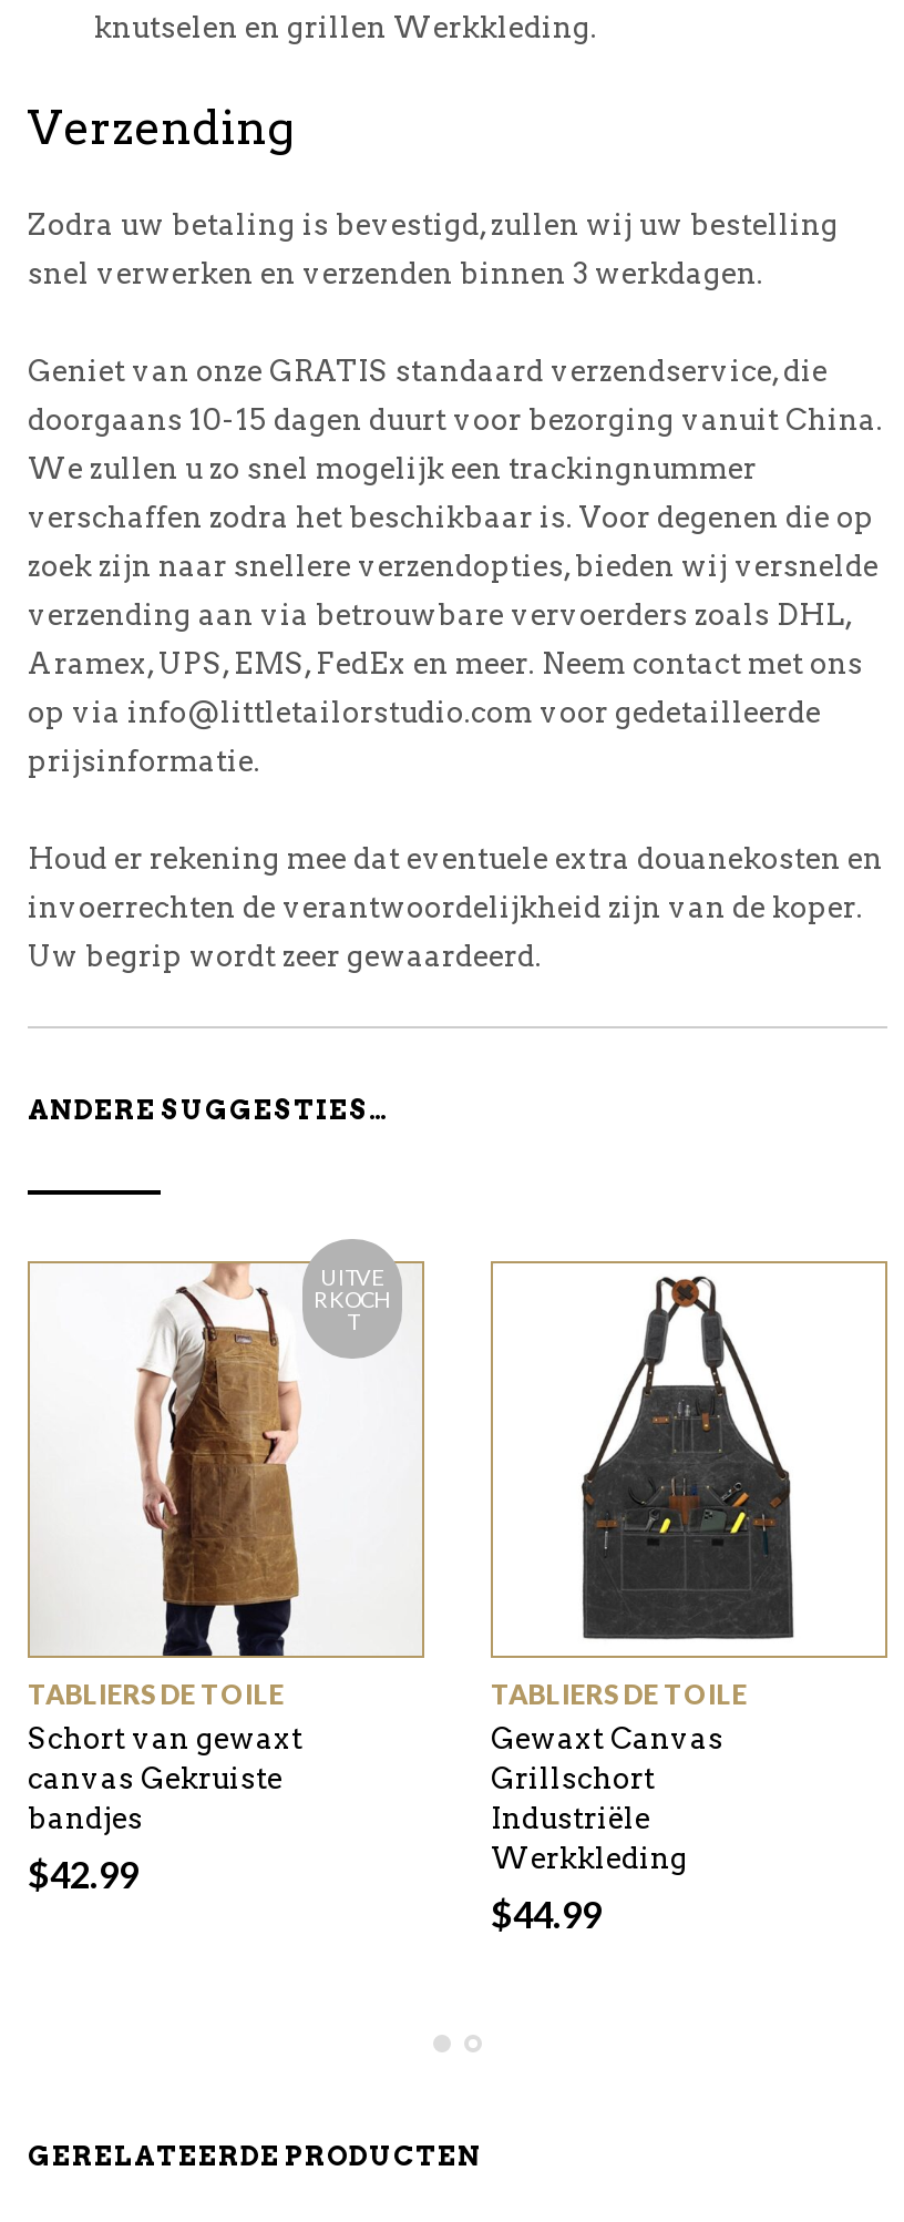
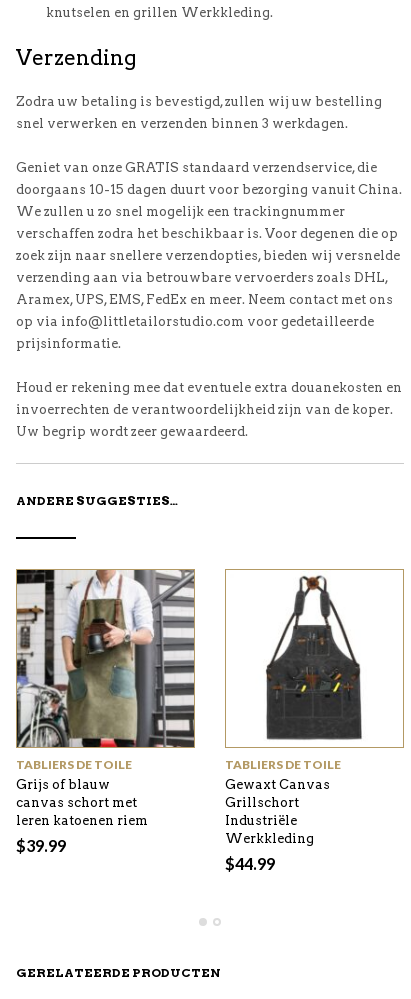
- [image]
- Schort van gewaxt
- canvas Gekruiste
- bandjes
- $42.99
+ [image]
+ Grijs of blauw
+ canvas schort met
+ leren katoenen riem
+ $39.99

- UITVE
- RKOCH
- T
